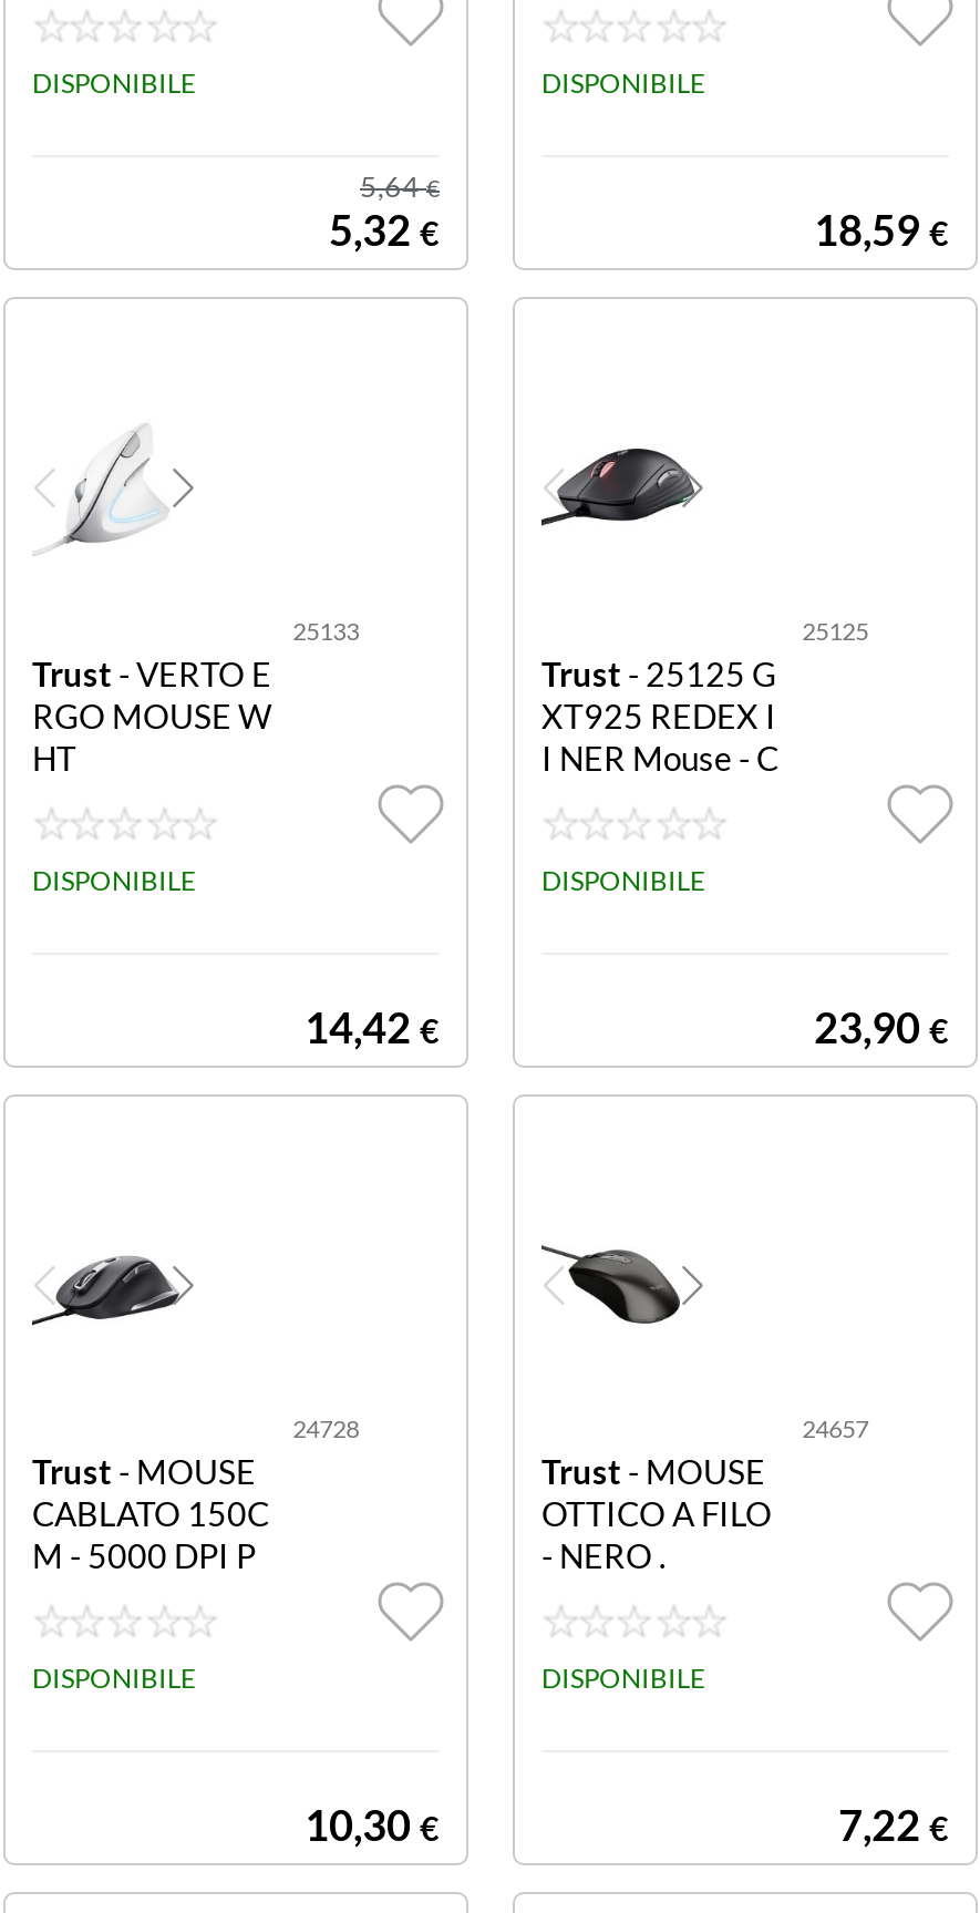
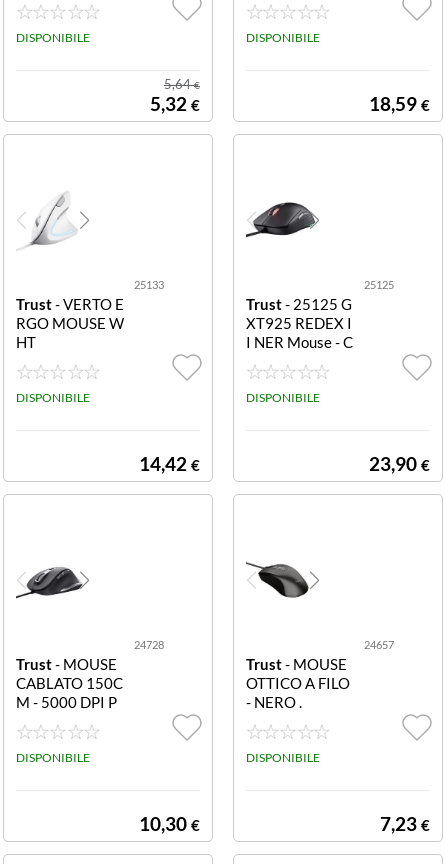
- 7,22 €
+ 7,23 €
